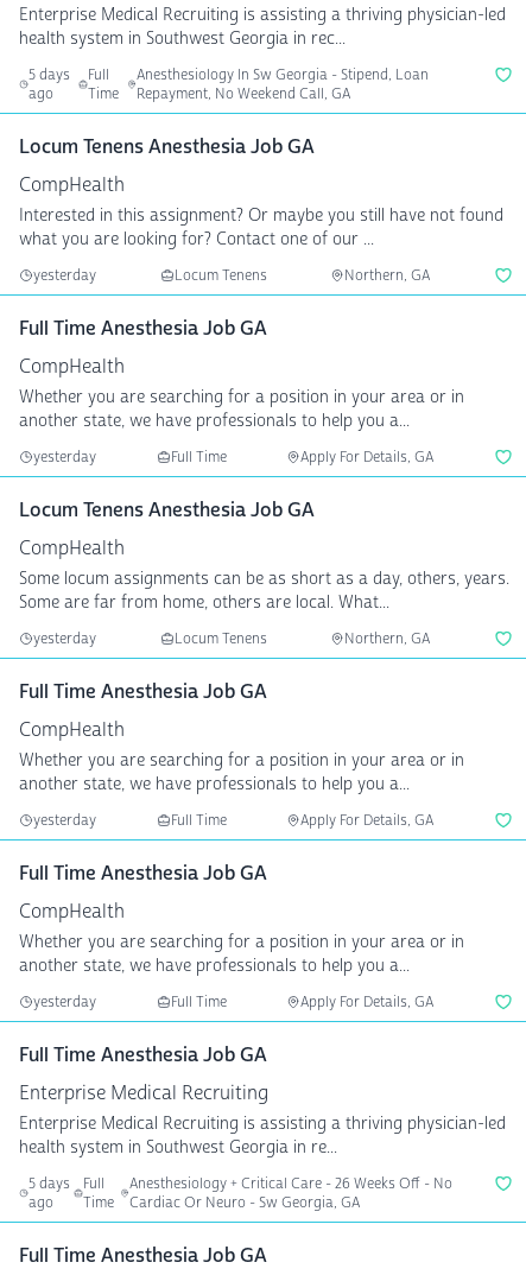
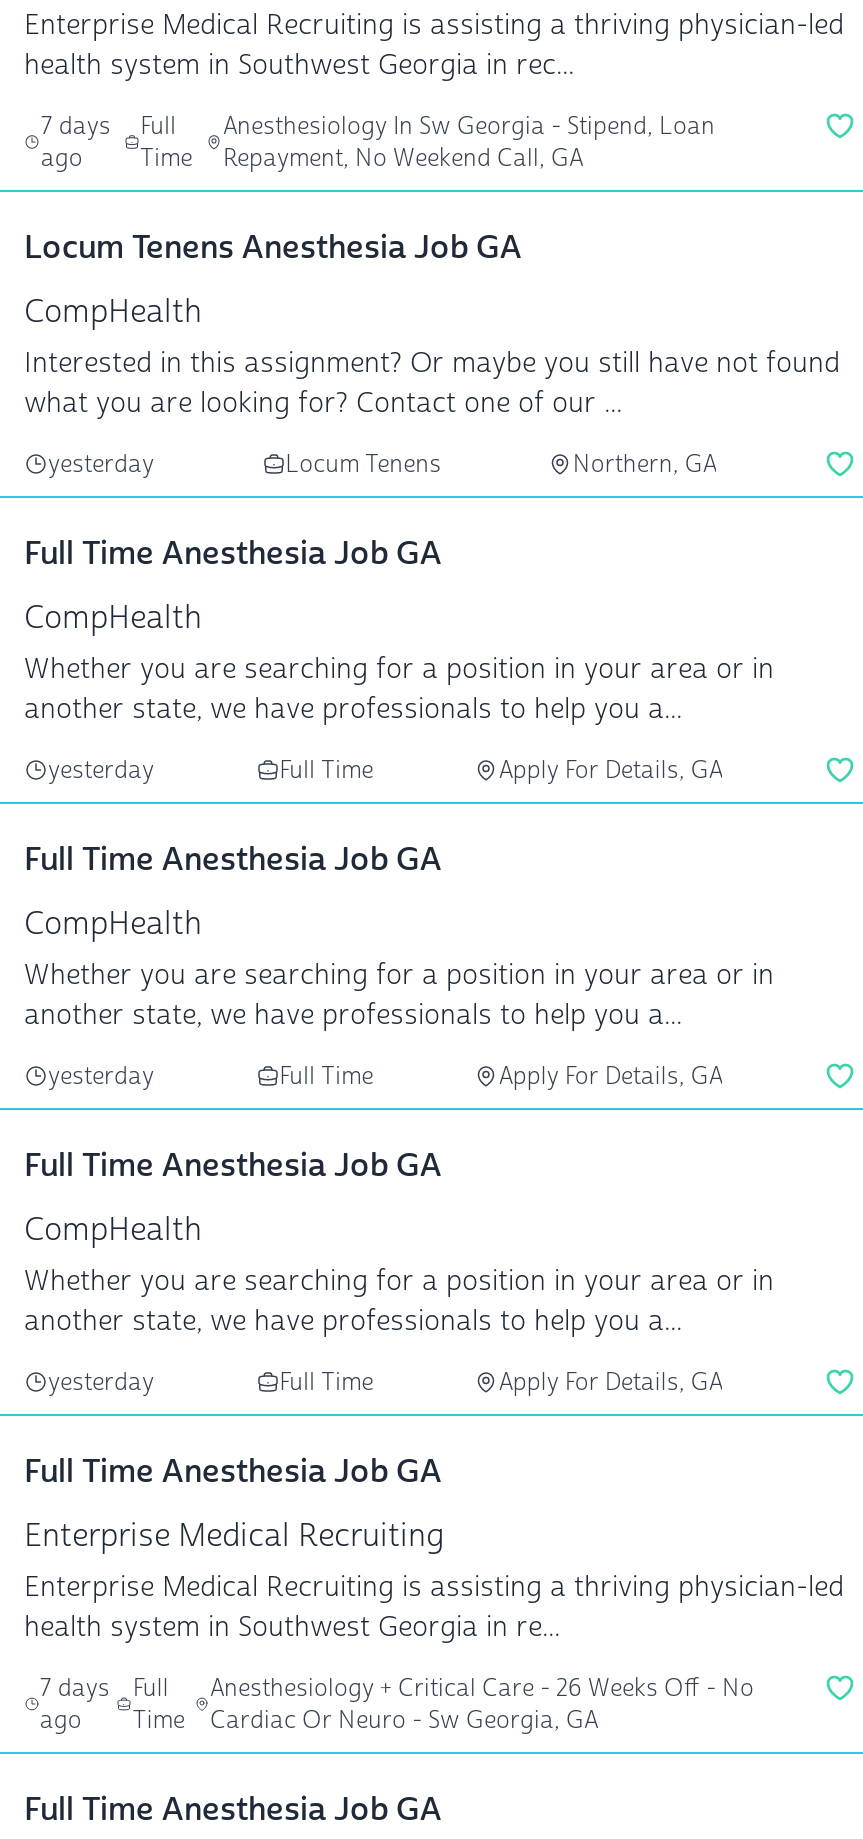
- 5 days Full Anesthesiology In Sw Georgia - Stipend, Loan
+ 7 days Full Anesthesiology In Sw Georgia - Stipend, Loan

- Locum Tenens Anesthesia Job GA
- CompHealth
- Some locum assignments can be as short as a day, others, years.
- Some are far from home, others are local. What...
- yesterday
- Locum Tenens
- Northern, GA

- 5 days Full Anesthesiology + Critical Care - 26 Weeks Off - No
+ 7 days Full Anesthesiology + Critical Care - 26 Weeks Off - No
